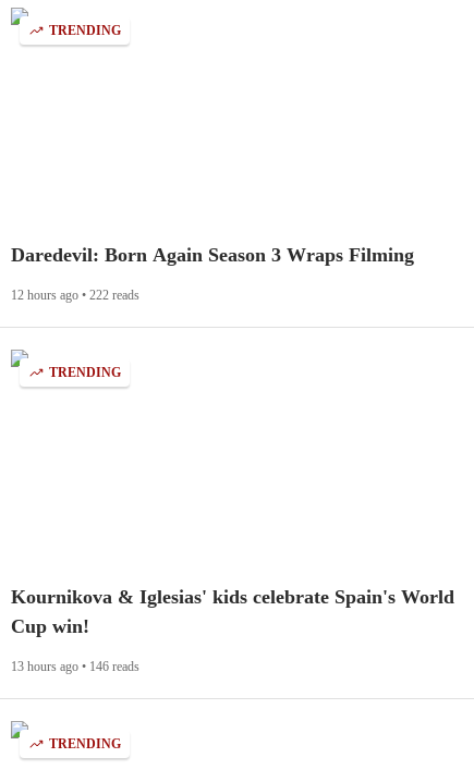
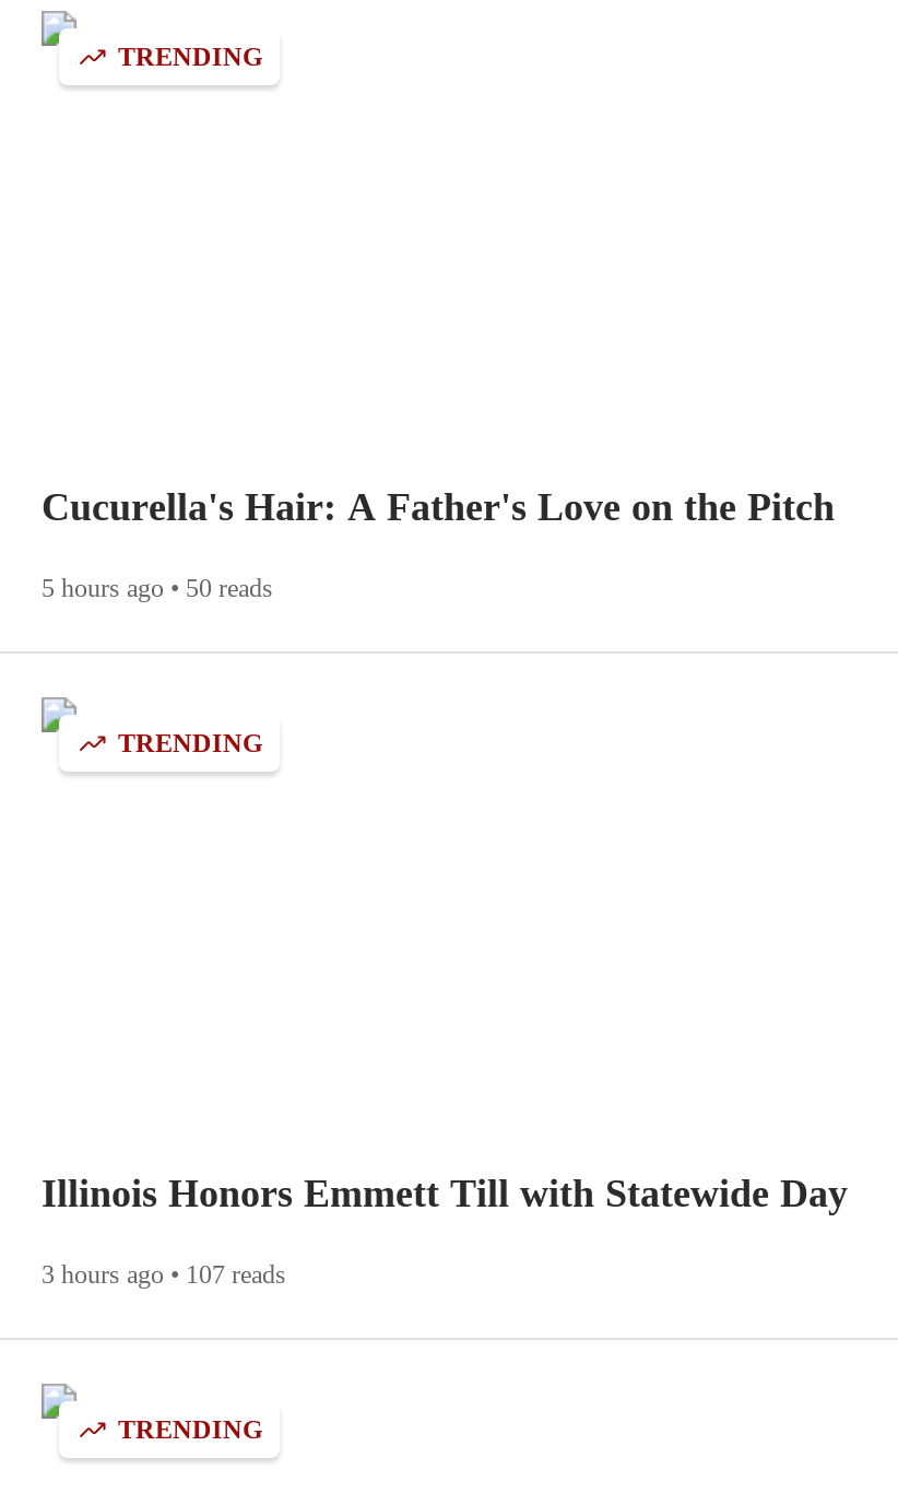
- Daredevil: Born Again Season 3 Wraps Filming
+ Cucurella's Hair: A Father's Love on the Pitch

- 12 hours ago • 222 reads
+ 5 hours ago • 50 reads

- Kournikova & Iglesias' kids celebrate Spain's World
- Cup win!
+ Illinois Honors Emmett Till with Statewide Day

- 13 hours ago • 146 reads
+ 3 hours ago • 107 reads
